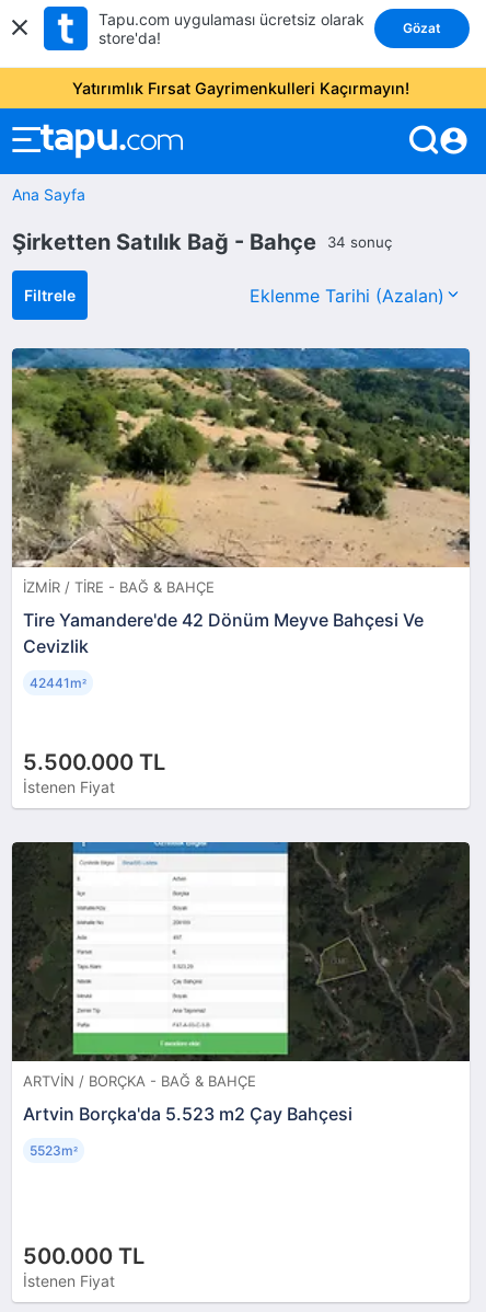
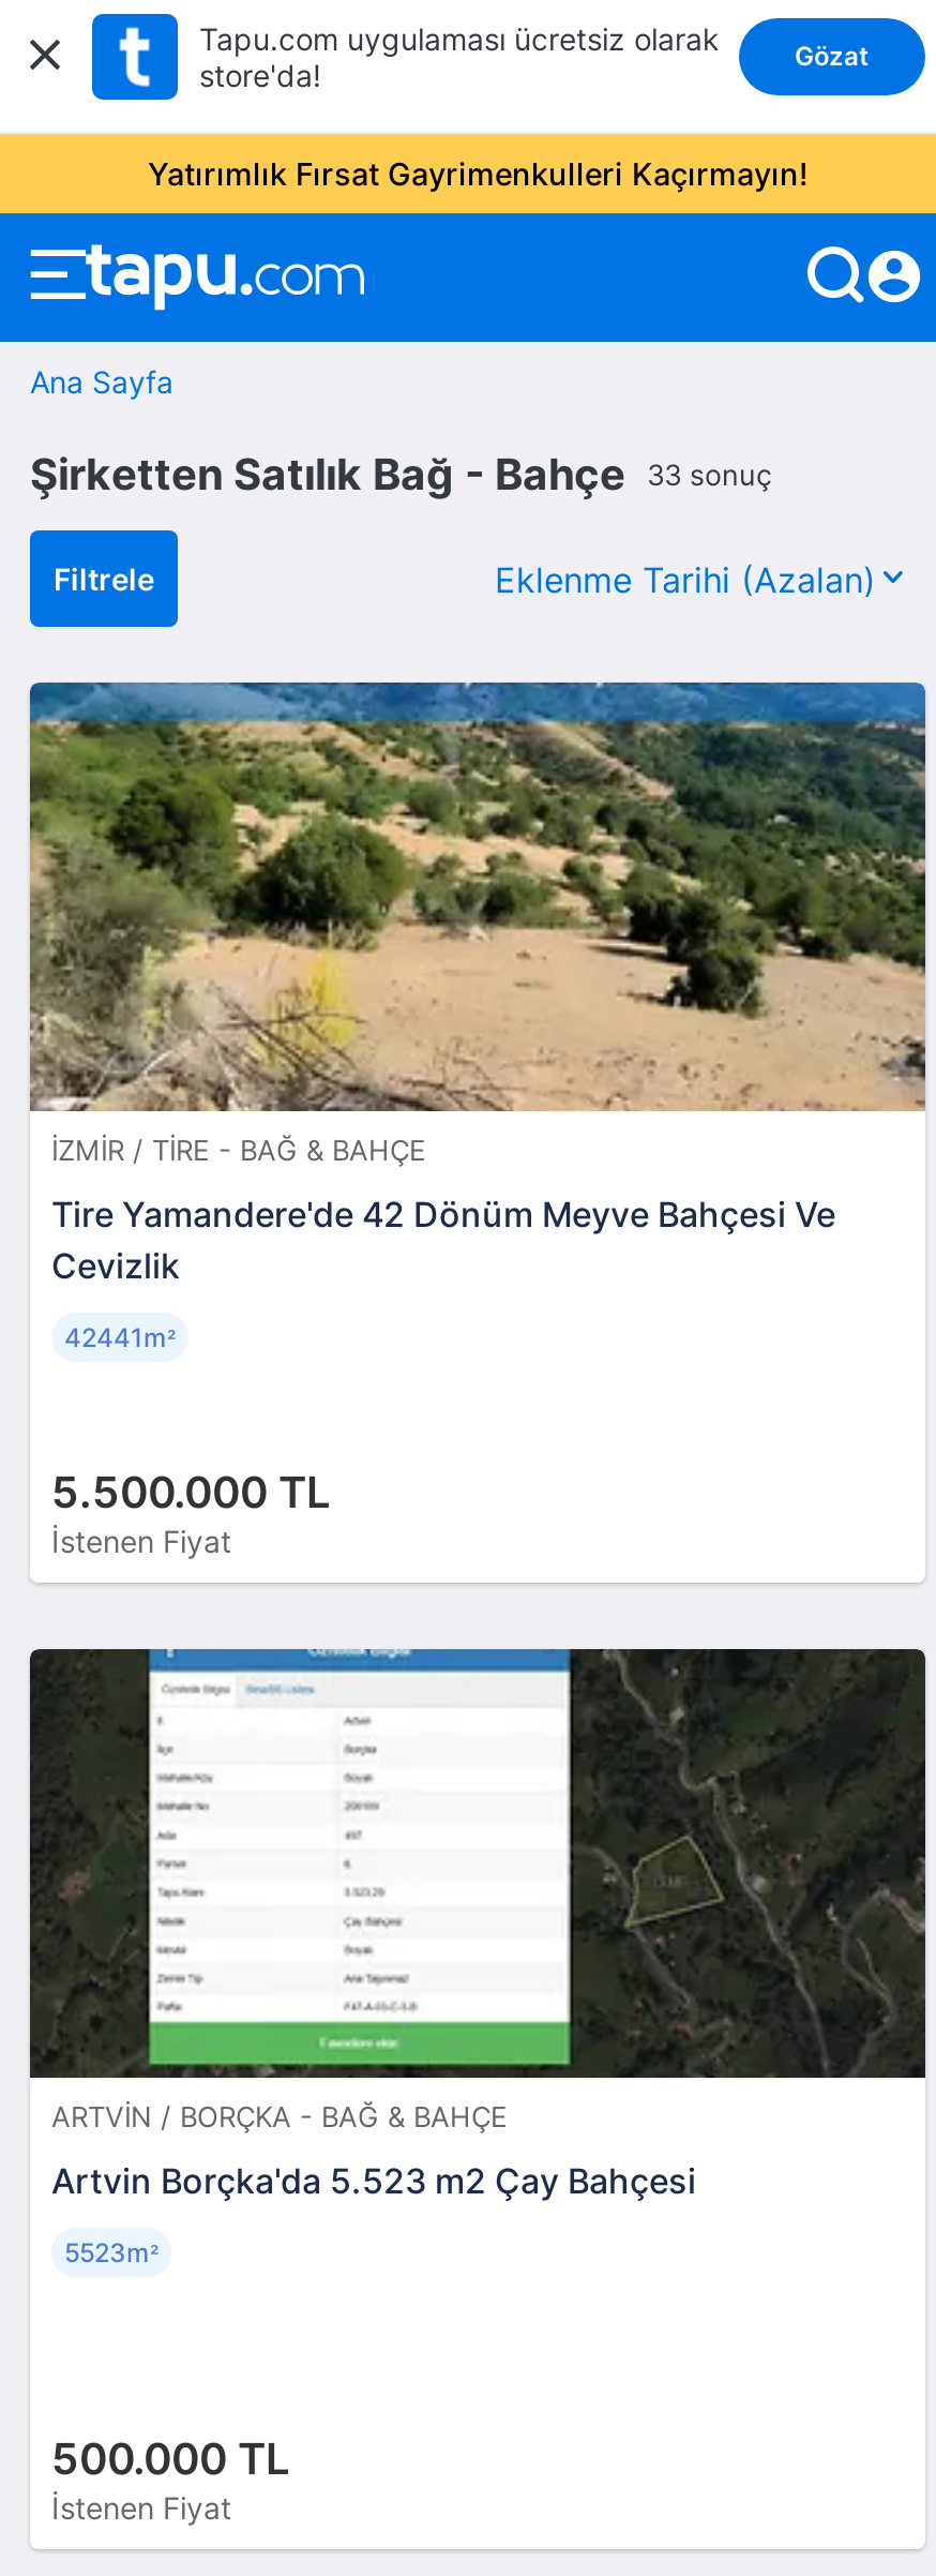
- Şirketten Satılık Bağ - Bahçe 34 sonuç
+ Şirketten Satılık Bağ - Bahçe 33 sonuç
